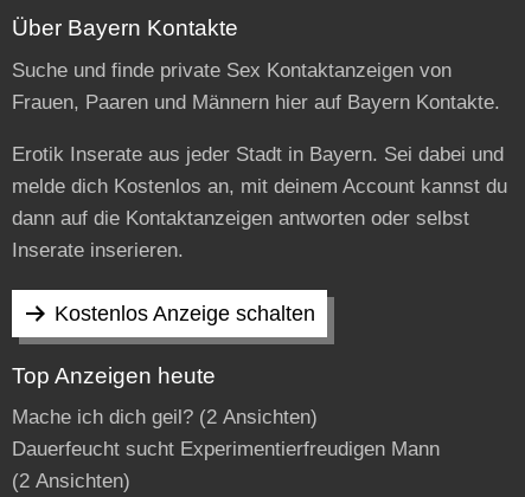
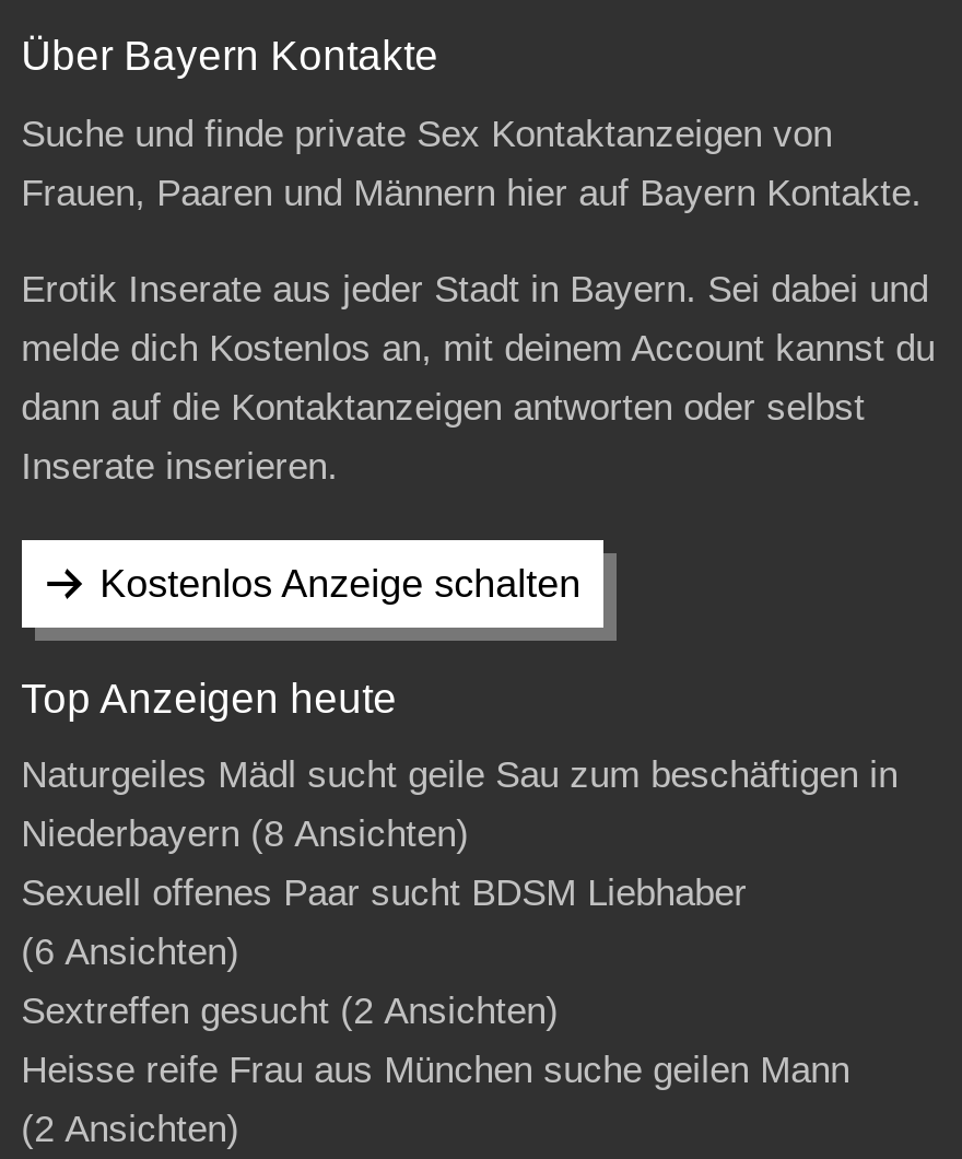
- Mache ich dich geil? (2 Ansichten)
- Dauerfeucht sucht Experimentierfreudigen Mann
+ Naturgeiles Mädl sucht geile Sau zum beschäftigen in
+ Niederbayern (8 Ansichten)
+ Sexuell offenes Paar sucht BDSM Liebhaber
+ (6 Ansichten)
+ Sextreffen gesucht (2 Ansichten)
+ Heisse reife Frau aus München suche geilen Mann
